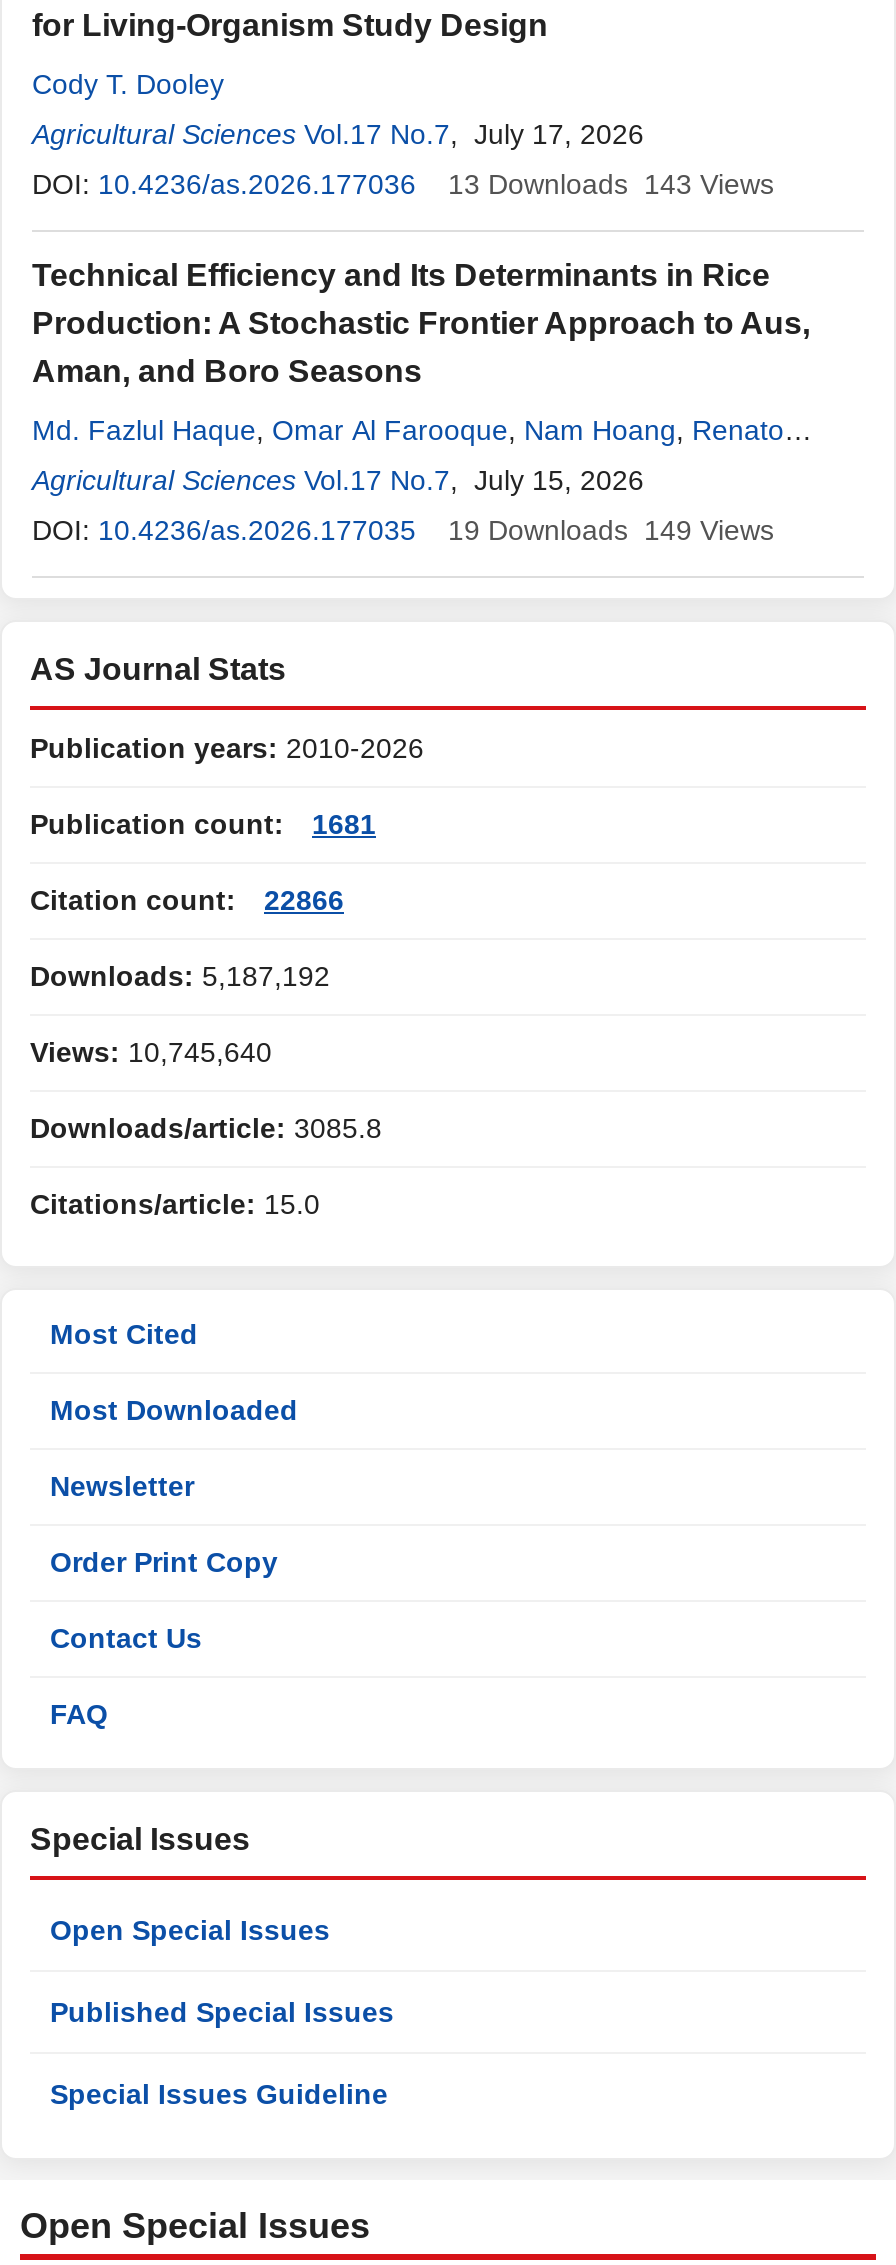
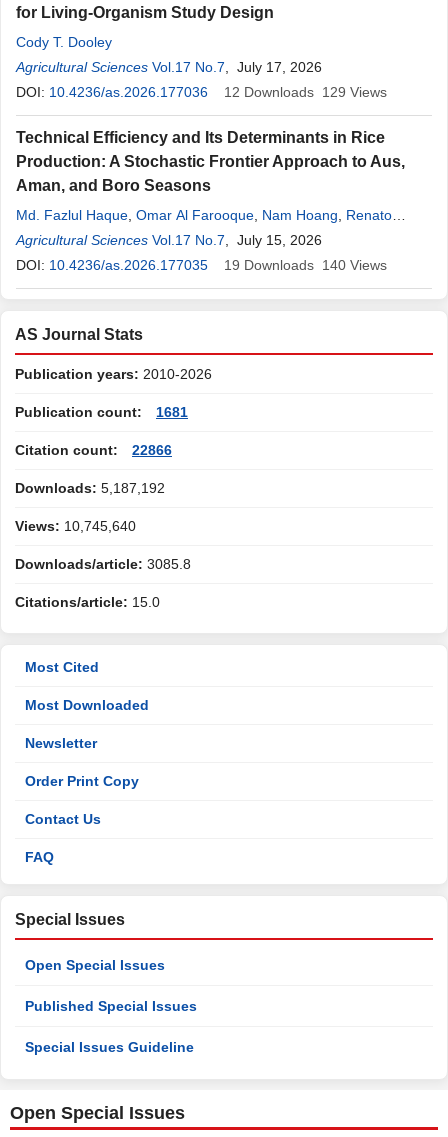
- 13 Downloads 143 Views
+ 12 Downloads 129 Views

- 19 Downloads 149 Views
+ 19 Downloads 140 Views
